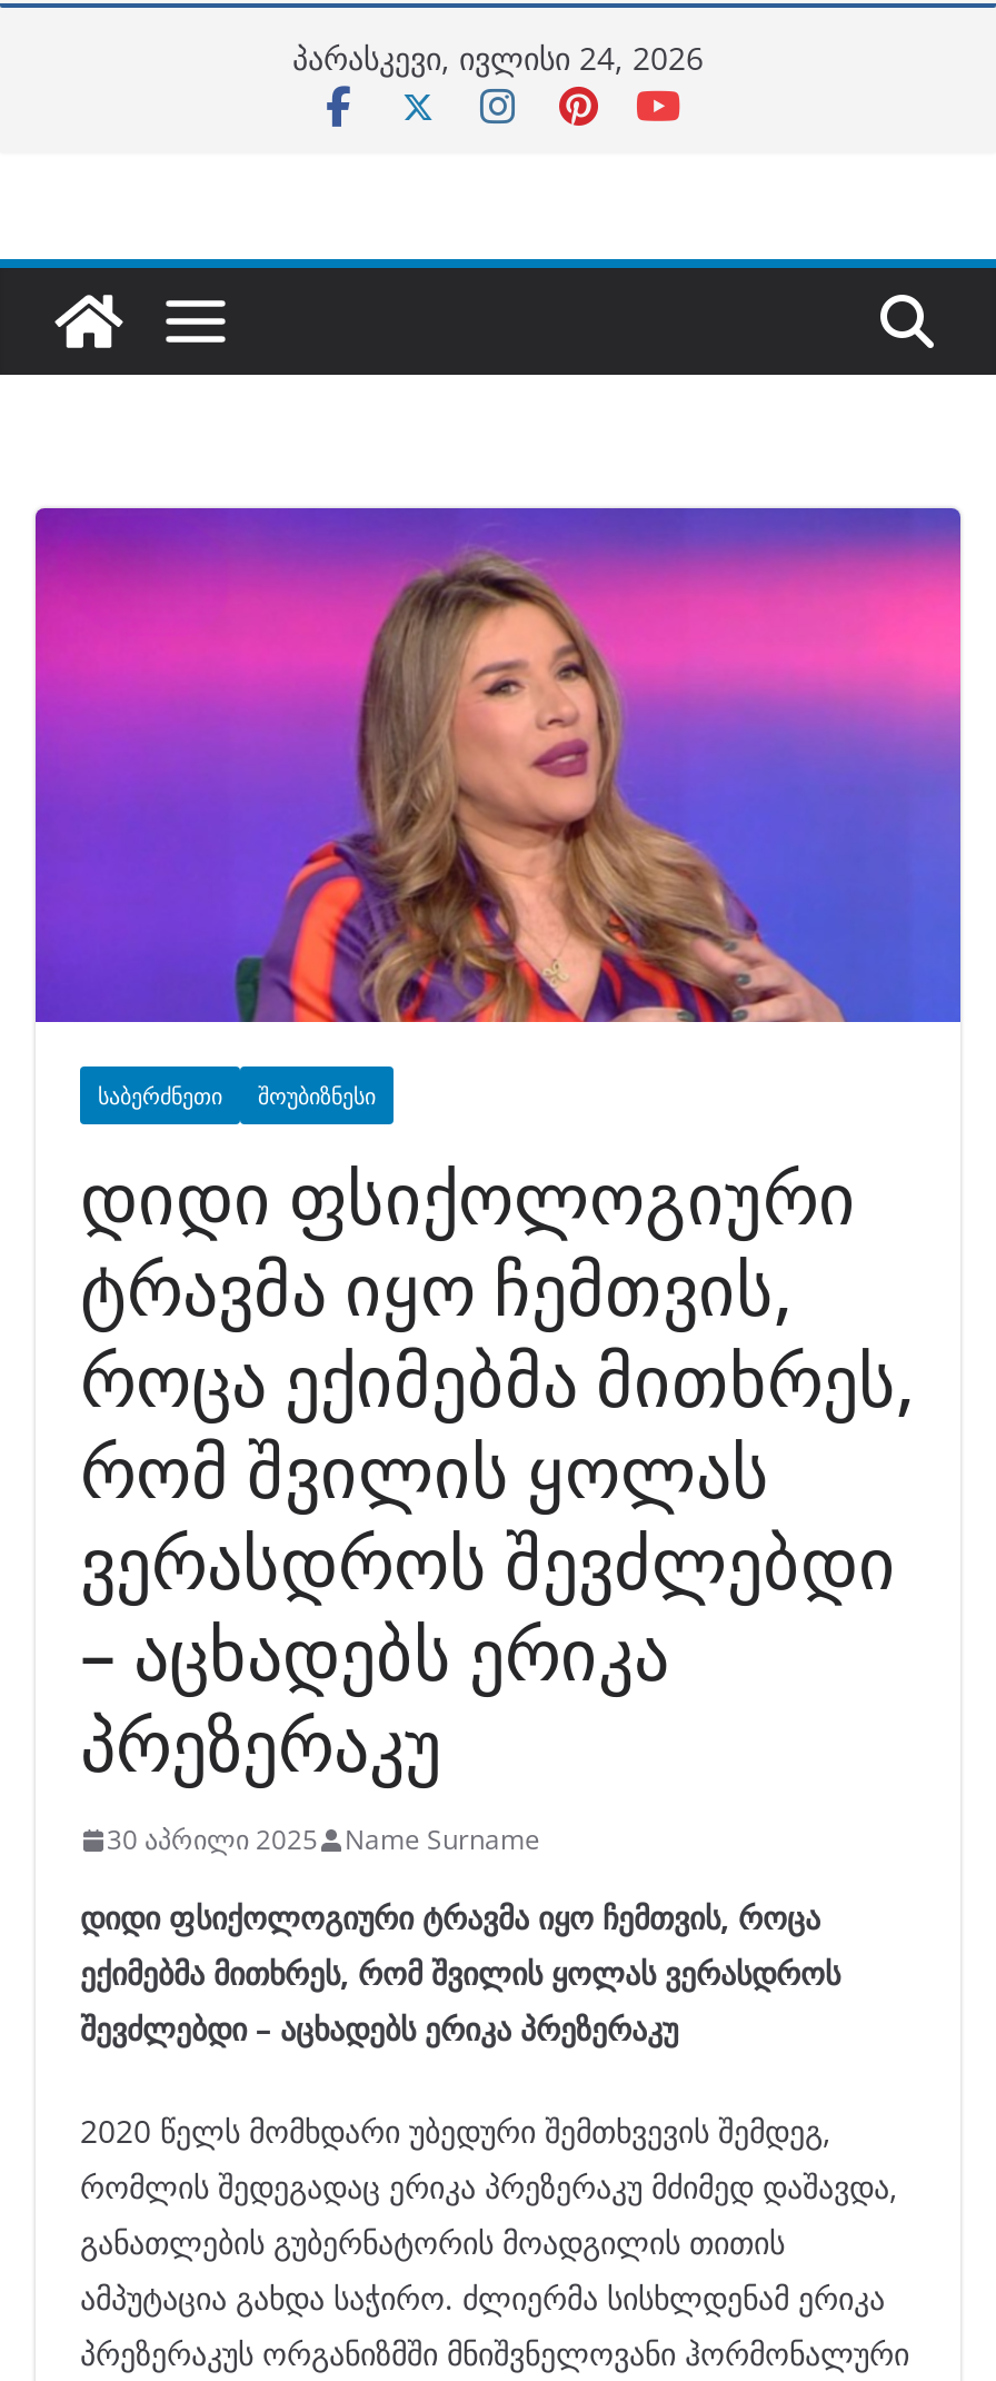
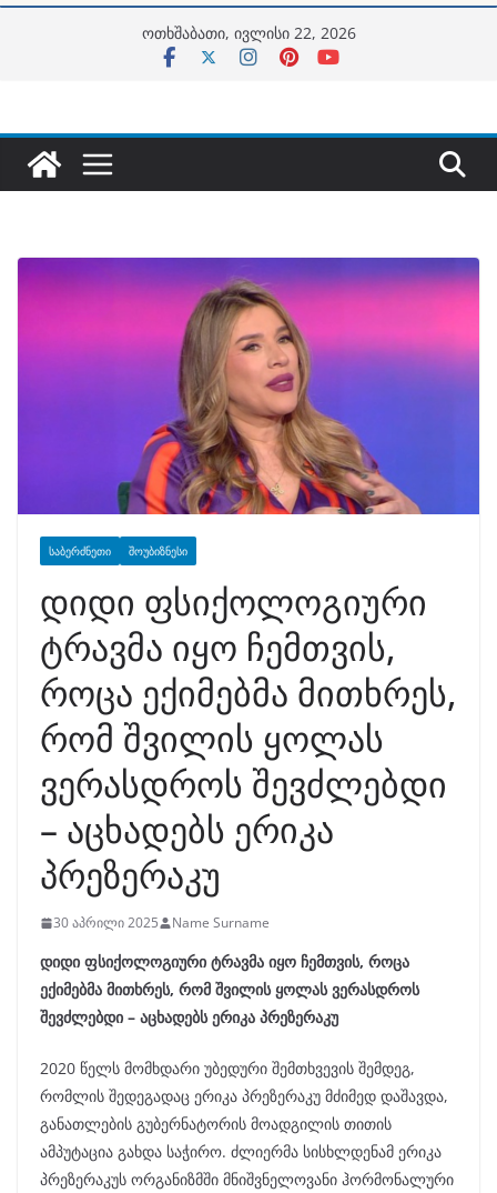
- პარასკევი, ივლისი 24, 2026
+ ოთხშაბათი, ივლისი 22, 2026
